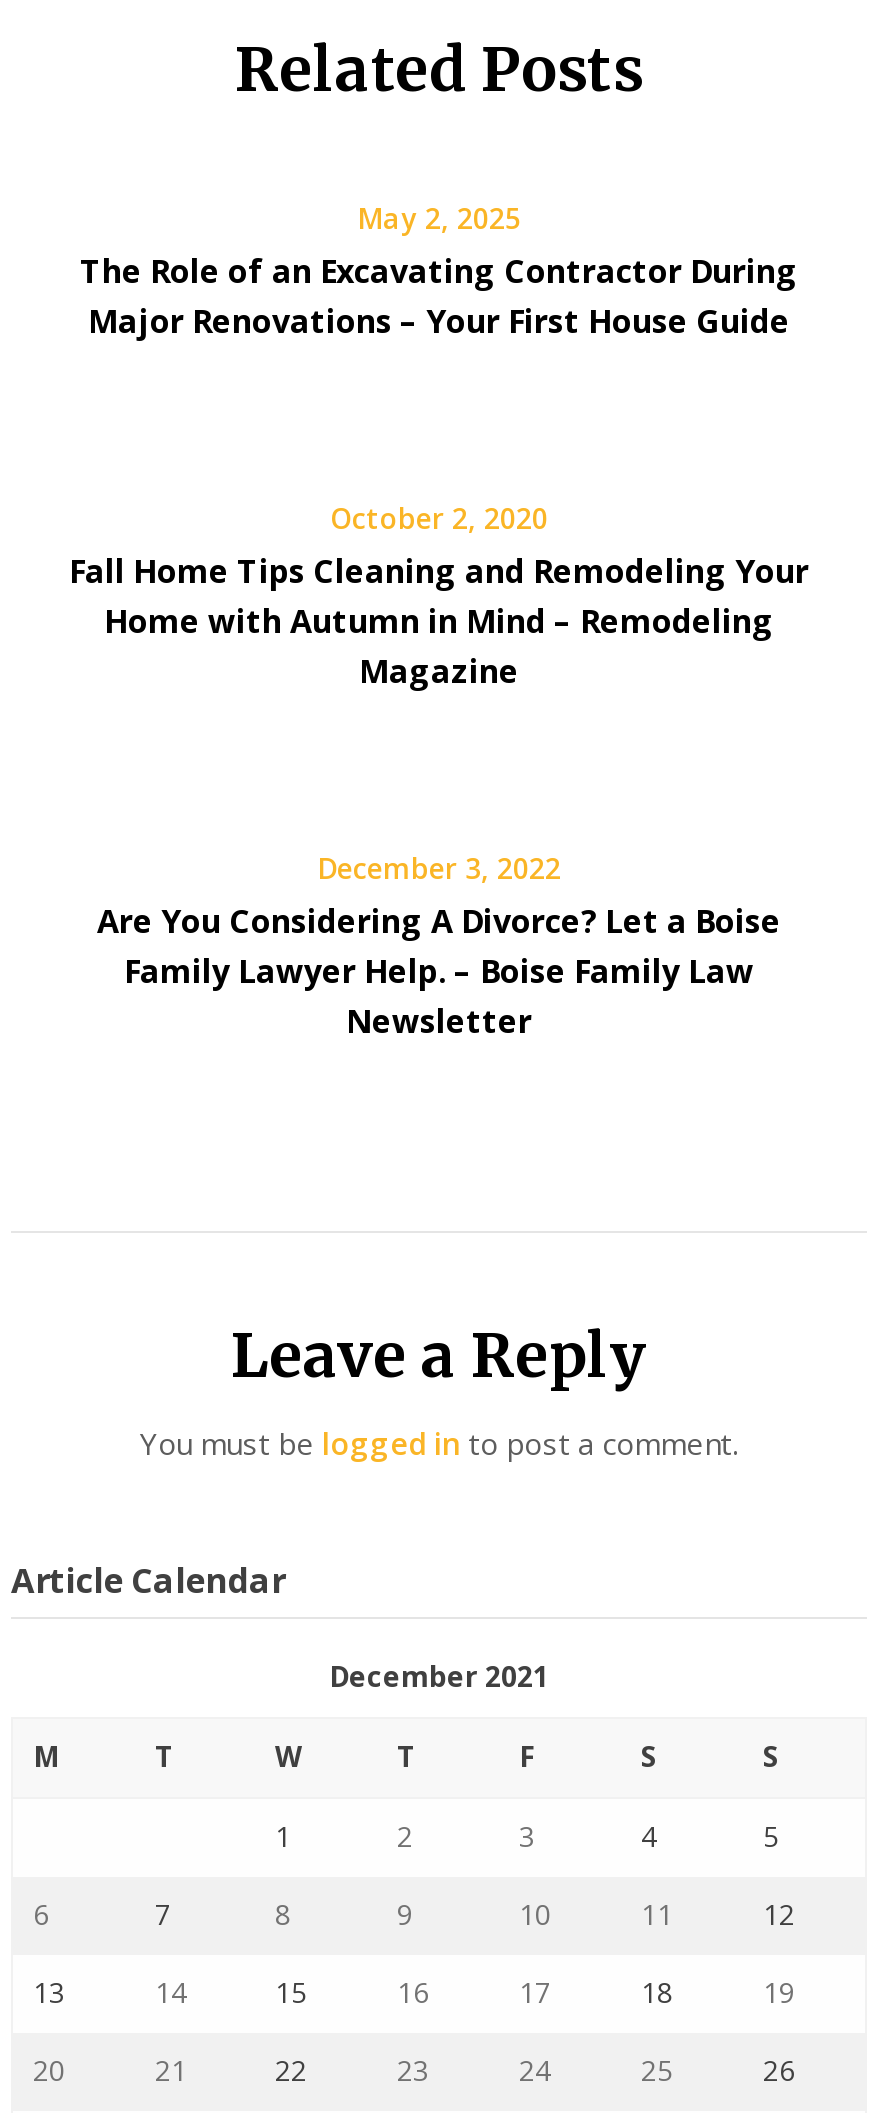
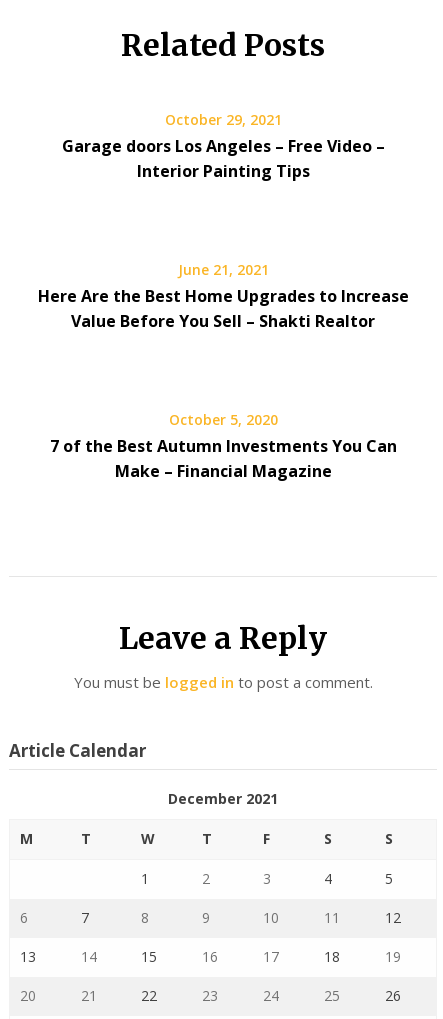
- May 2, 2025
- The Role of an Excavating Contractor During
- Major Renovations – Your First House Guide
+ October 29, 2021
+ Garage doors Los Angeles – Free Video –
+ Interior Painting Tips

- October 2, 2020
- Fall Home Tips Cleaning and Remodeling Your
- Home with Autumn in Mind – Remodeling
- Magazine
+ June 21, 2021
+ Here Are the Best Home Upgrades to Increase
+ Value Before You Sell – Shakti Realtor

- December 3, 2022
- Are You Considering A Divorce? Let a Boise
- Family Lawyer Help. – Boise Family Law
- Newsletter
+ October 5, 2020
+ 7 of the Best Autumn Investments You Can
+ Make – Financial Magazine
